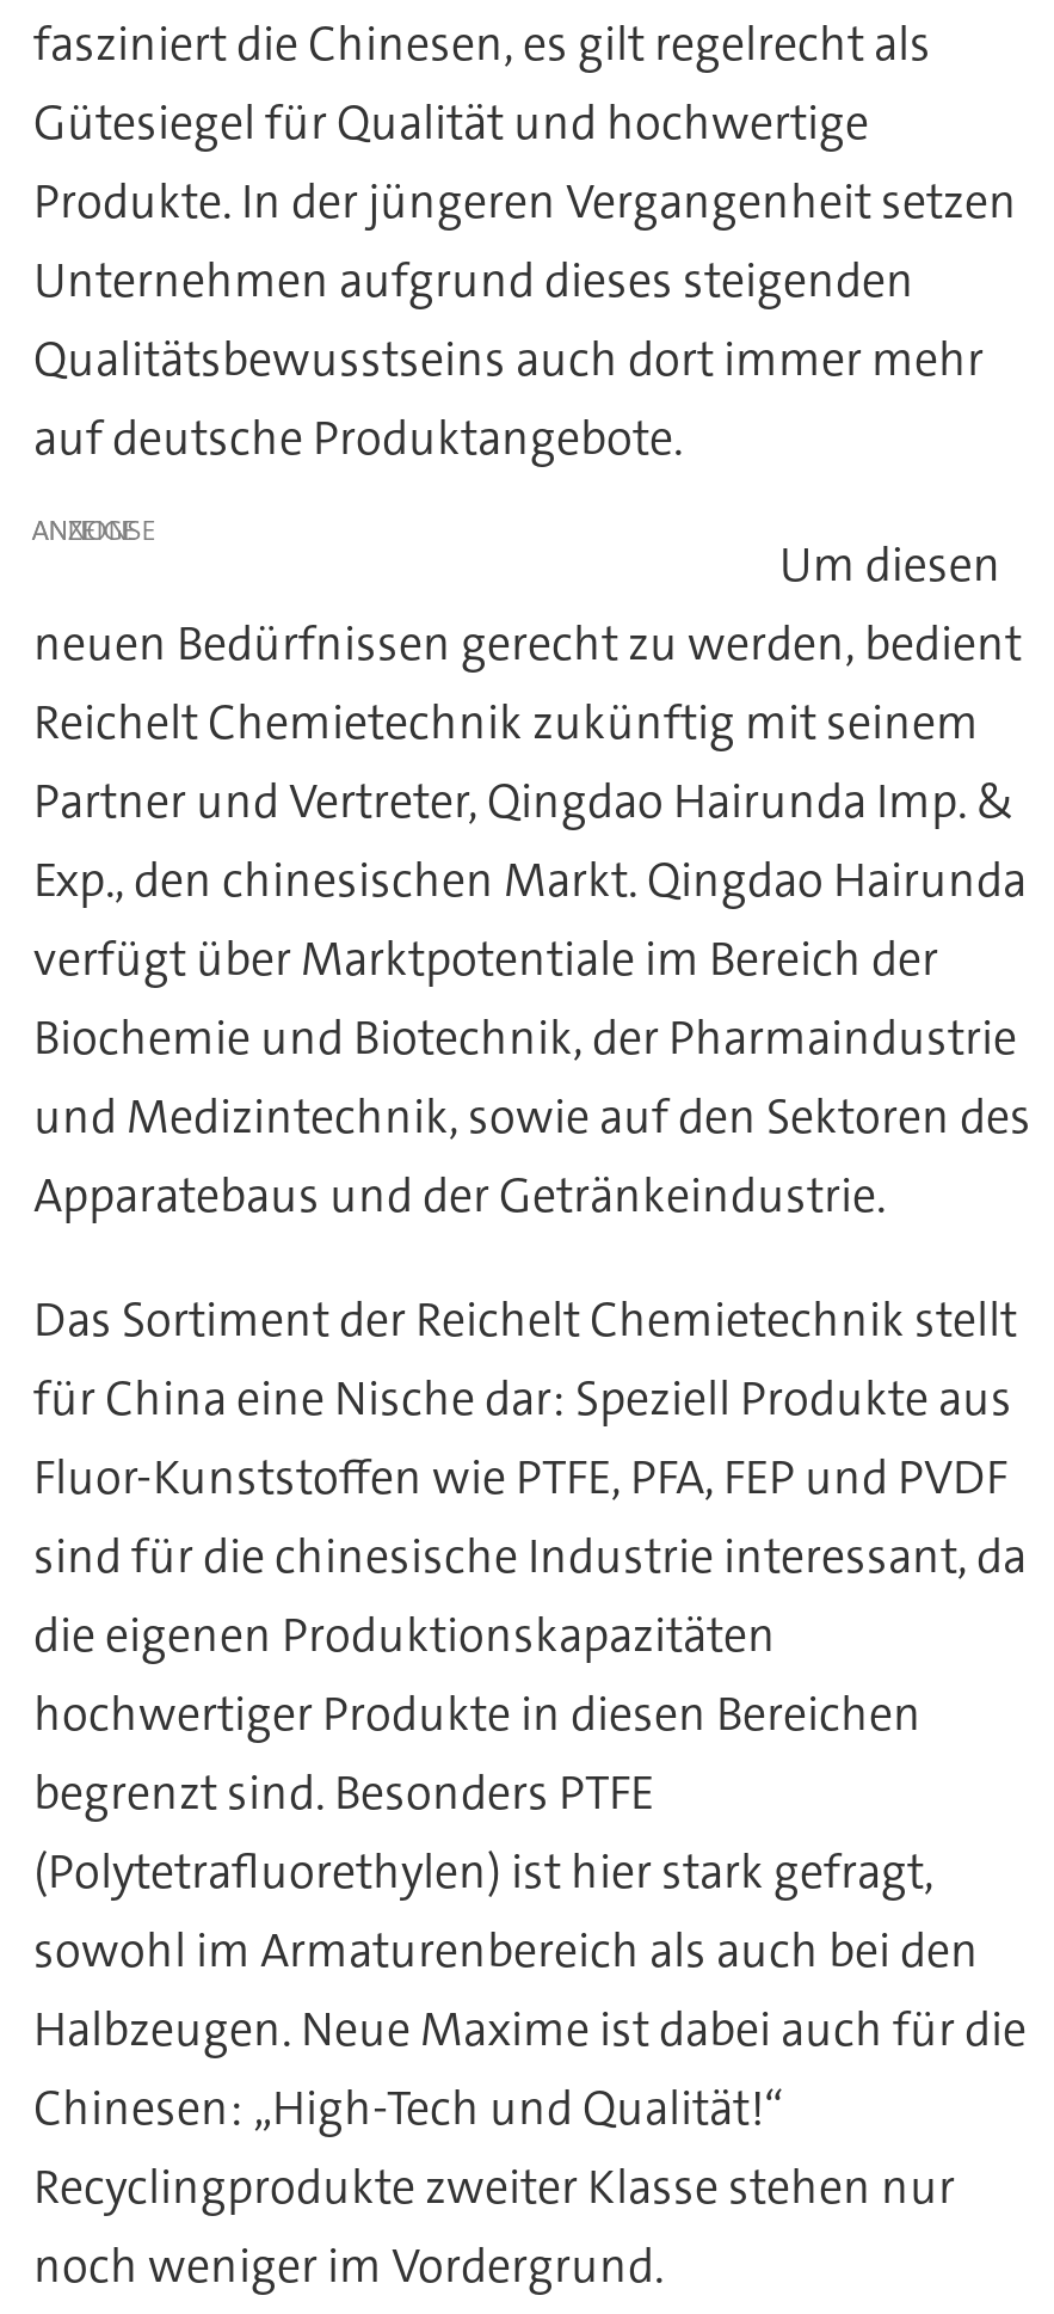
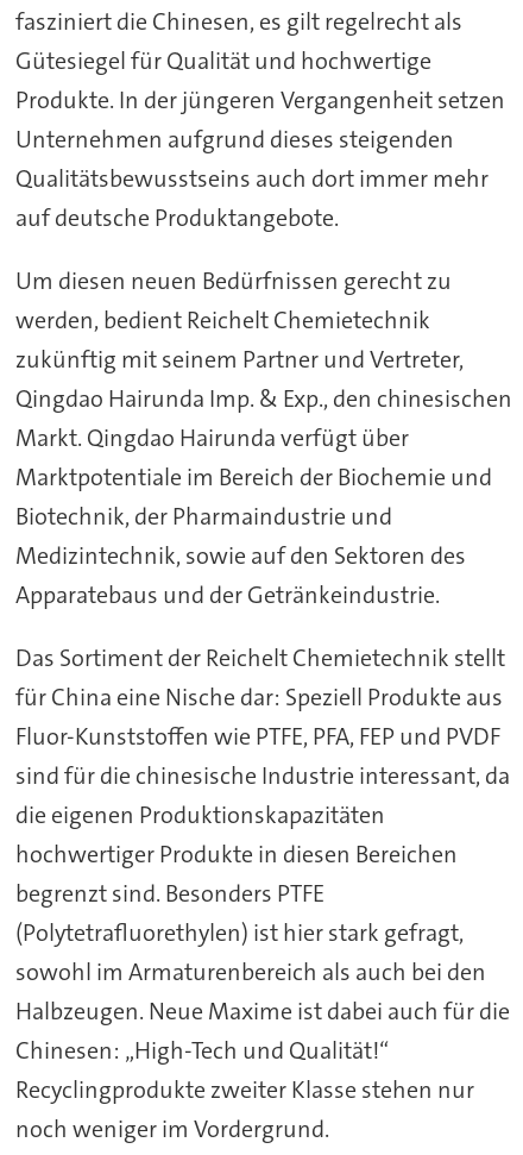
- ANZEIGE
- Um diesen
- neuen Bedürfnissen gerecht zu werden, bedient
- Reichelt Chemietechnik zukünftig mit seinem
- Partner und Vertreter, Qingdao Hairunda Imp. &
- Exp., den chinesischen Markt. Qingdao Hairunda
- verfügt über Marktpotentiale im Bereich der
- Biochemie und Biotechnik, der Pharmaindustrie
- und Medizintechnik, sowie auf den Sektoren des
+ Um diesen neuen Bedürfnissen gerecht zu
+ werden, bedient Reichelt Chemietechnik
+ zukünftig mit seinem Partner und Vertreter,
+ Qingdao Hairunda Imp. & Exp., den chinesischen
+ Markt. Qingdao Hairunda verfügt über
+ Marktpotentiale im Bereich der Biochemie und
+ Biotechnik, der Pharmaindustrie und
+ Medizintechnik, sowie auf den Sektoren des
